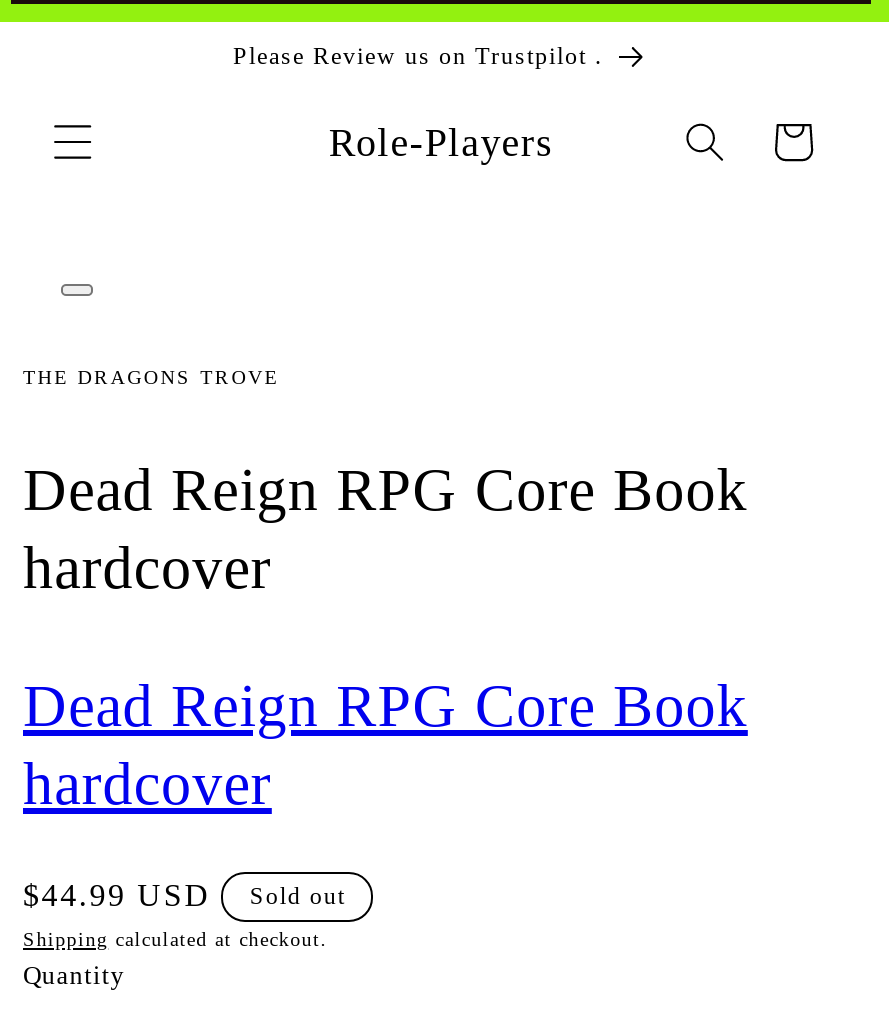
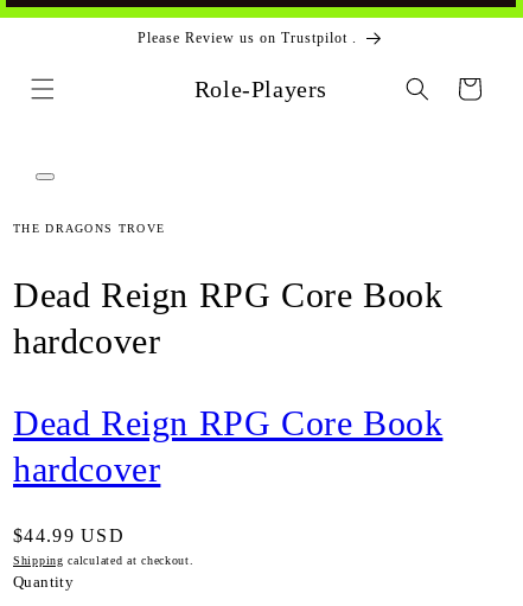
- Sold out
